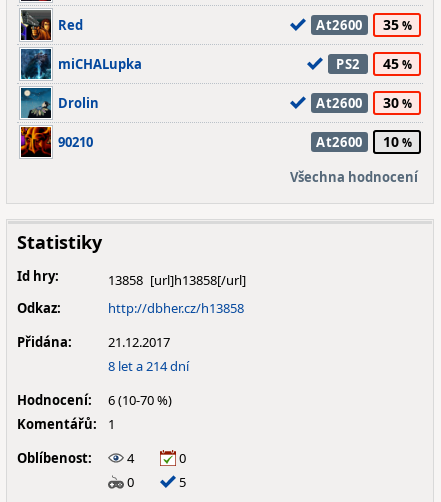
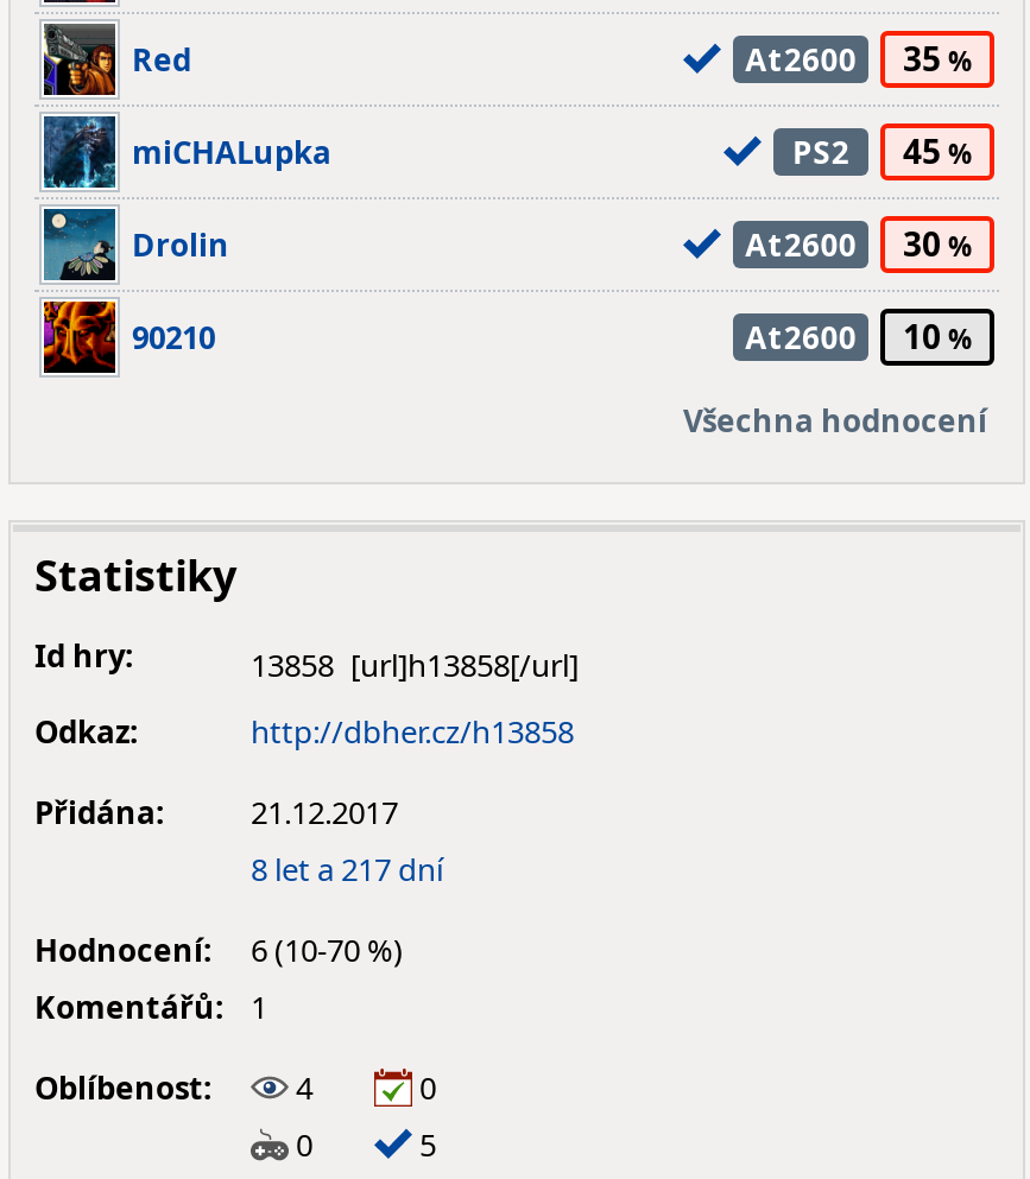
- 8 let a 214 dní
+ 8 let a 217 dní
